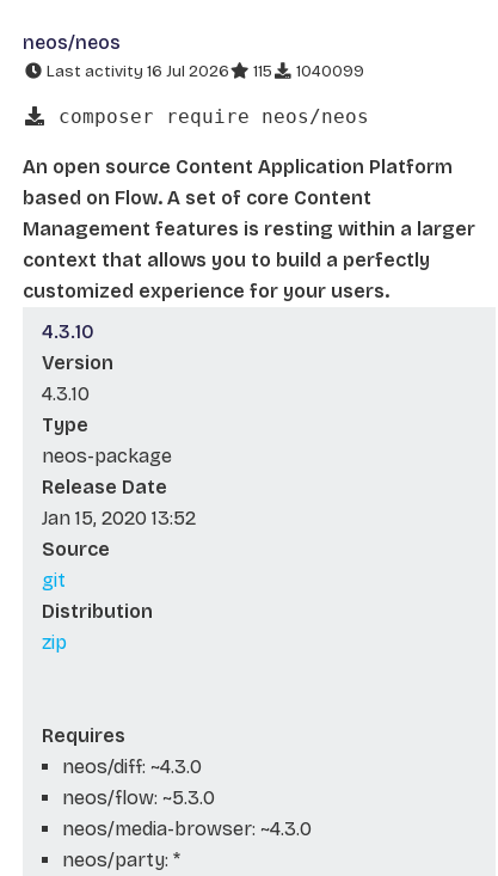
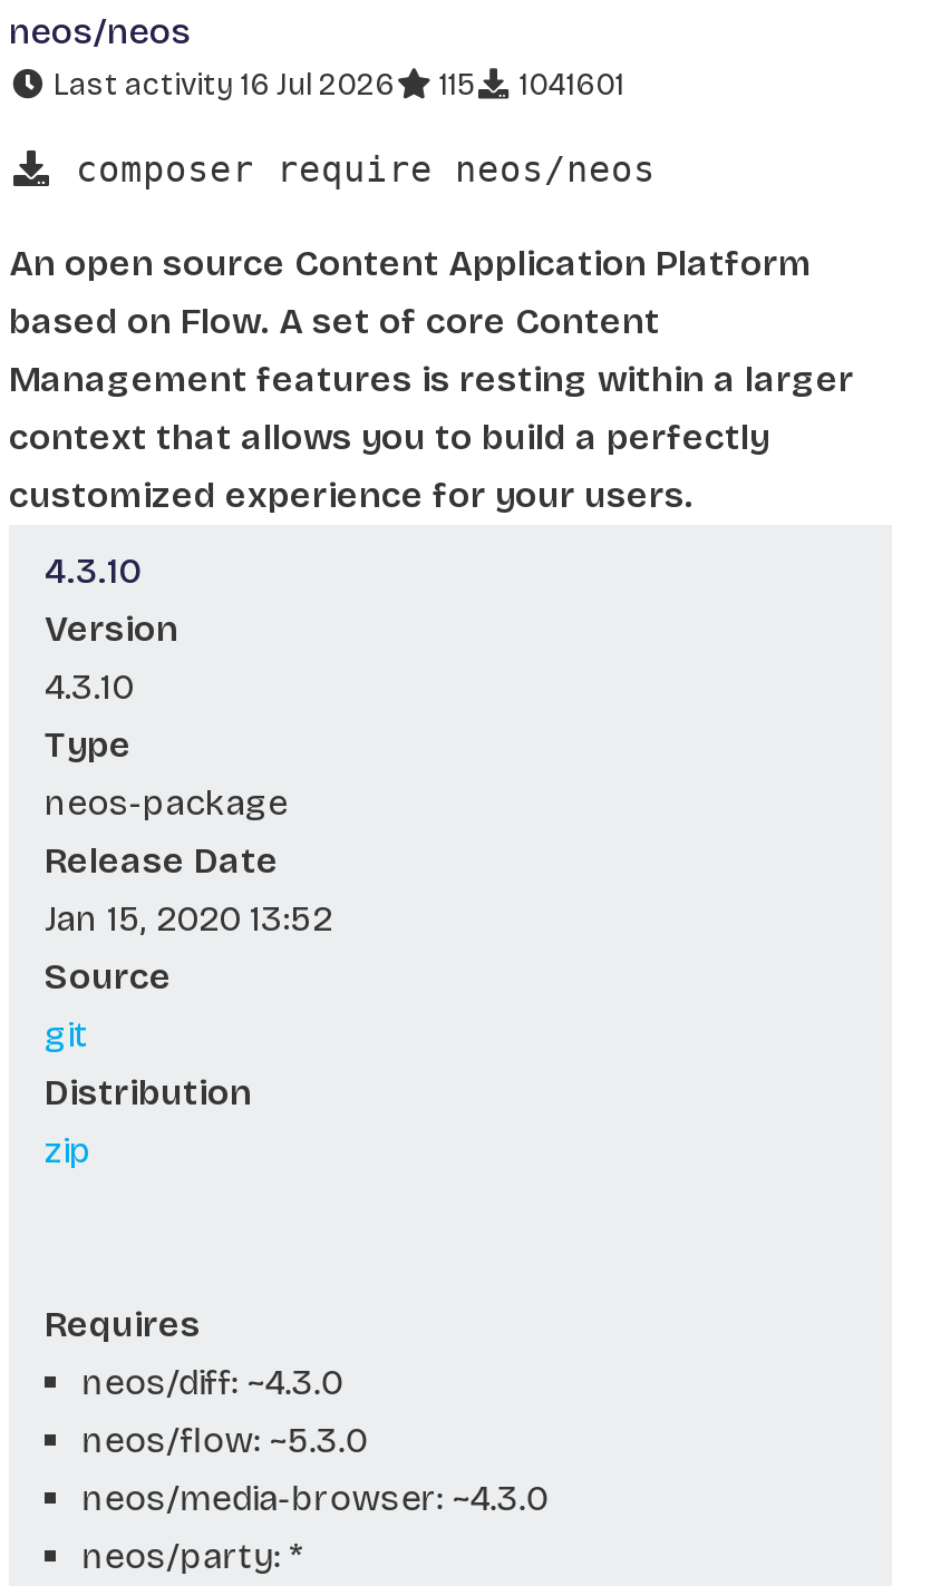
- Last activity 16 Jul 2026 115 1040099
+ Last activity 16 Jul 2026 115 1041601
